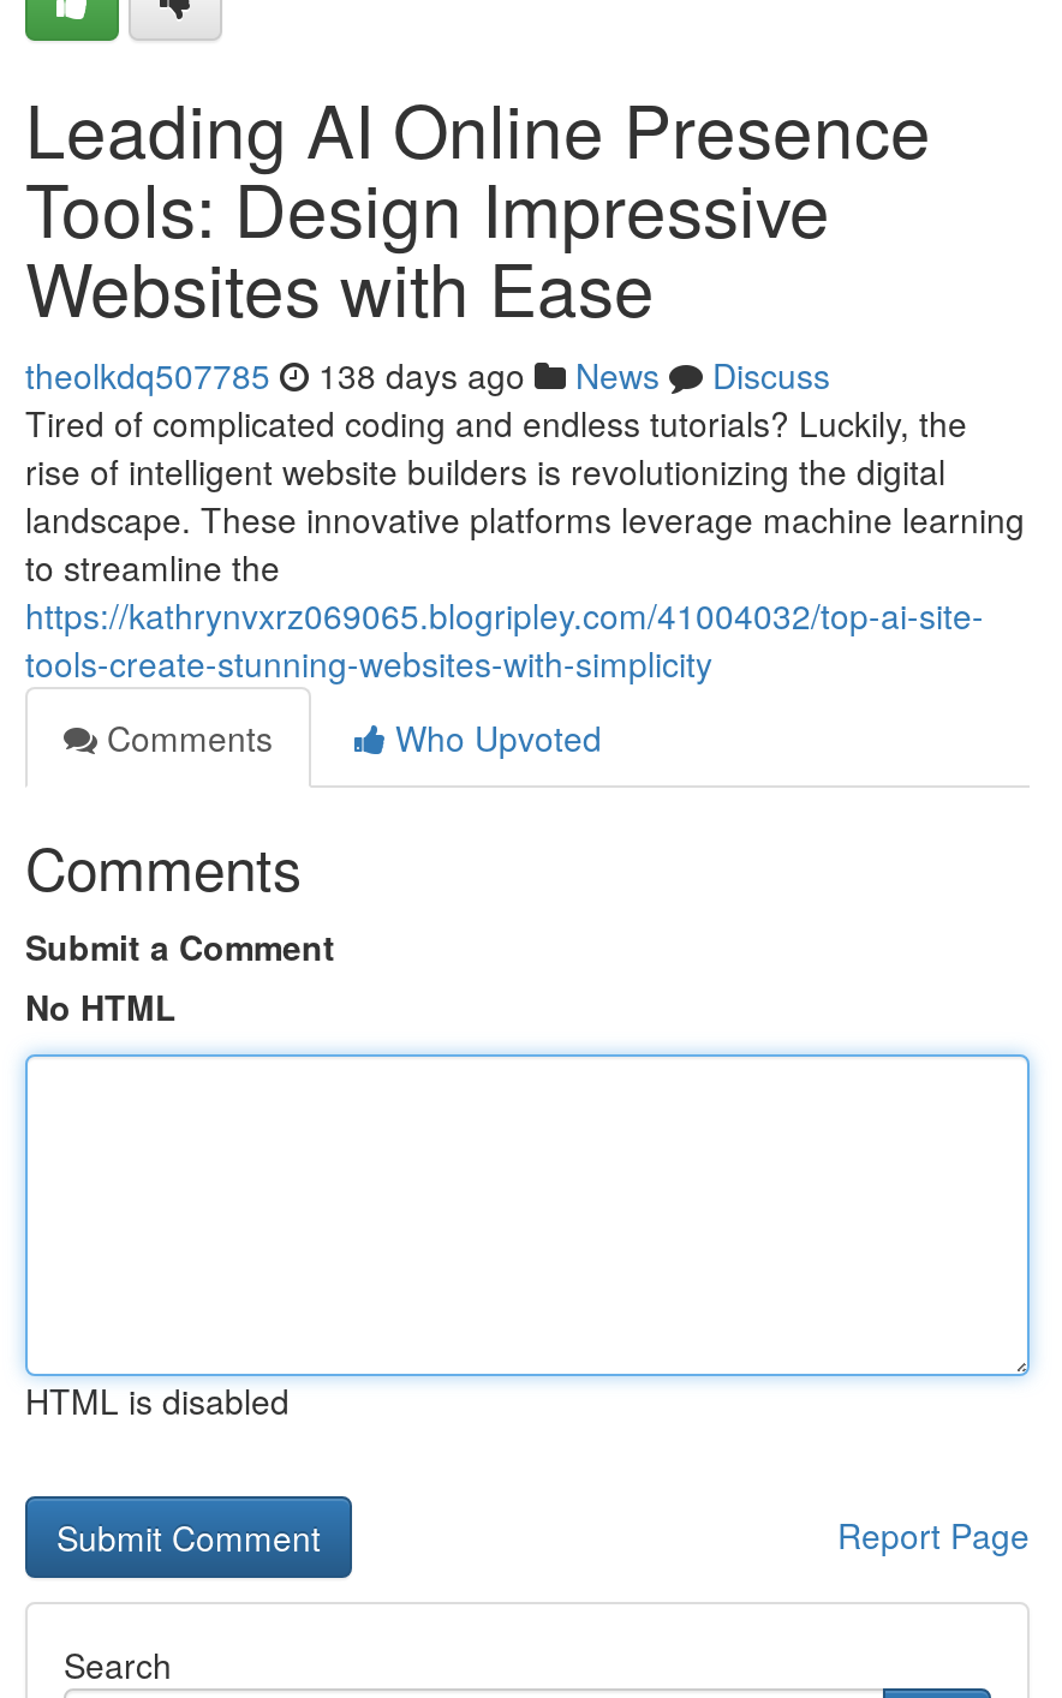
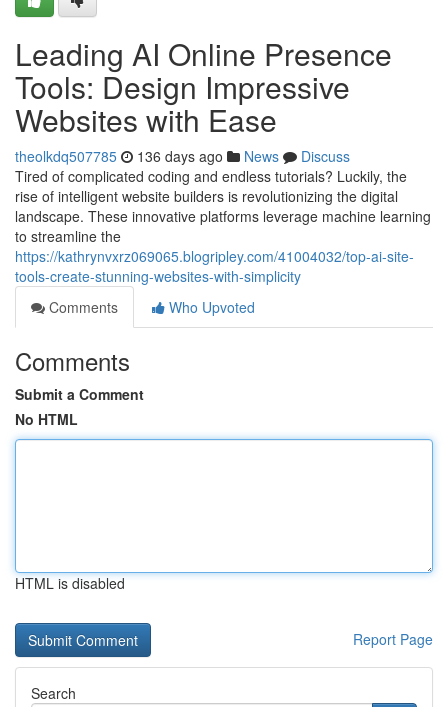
- theolkdq507785 138 days ago News Discuss
+ theolkdq507785 136 days ago News Discuss
